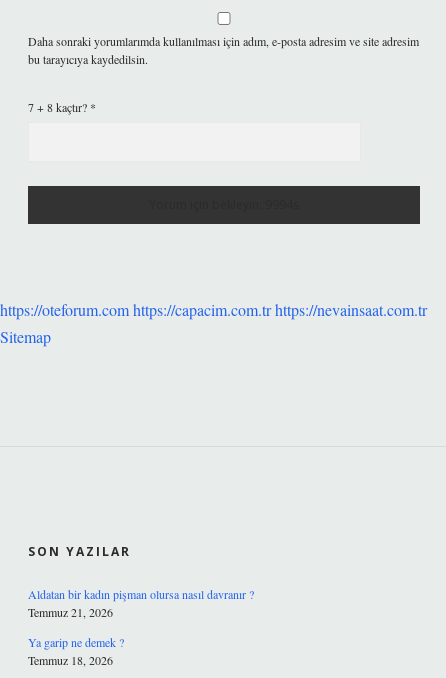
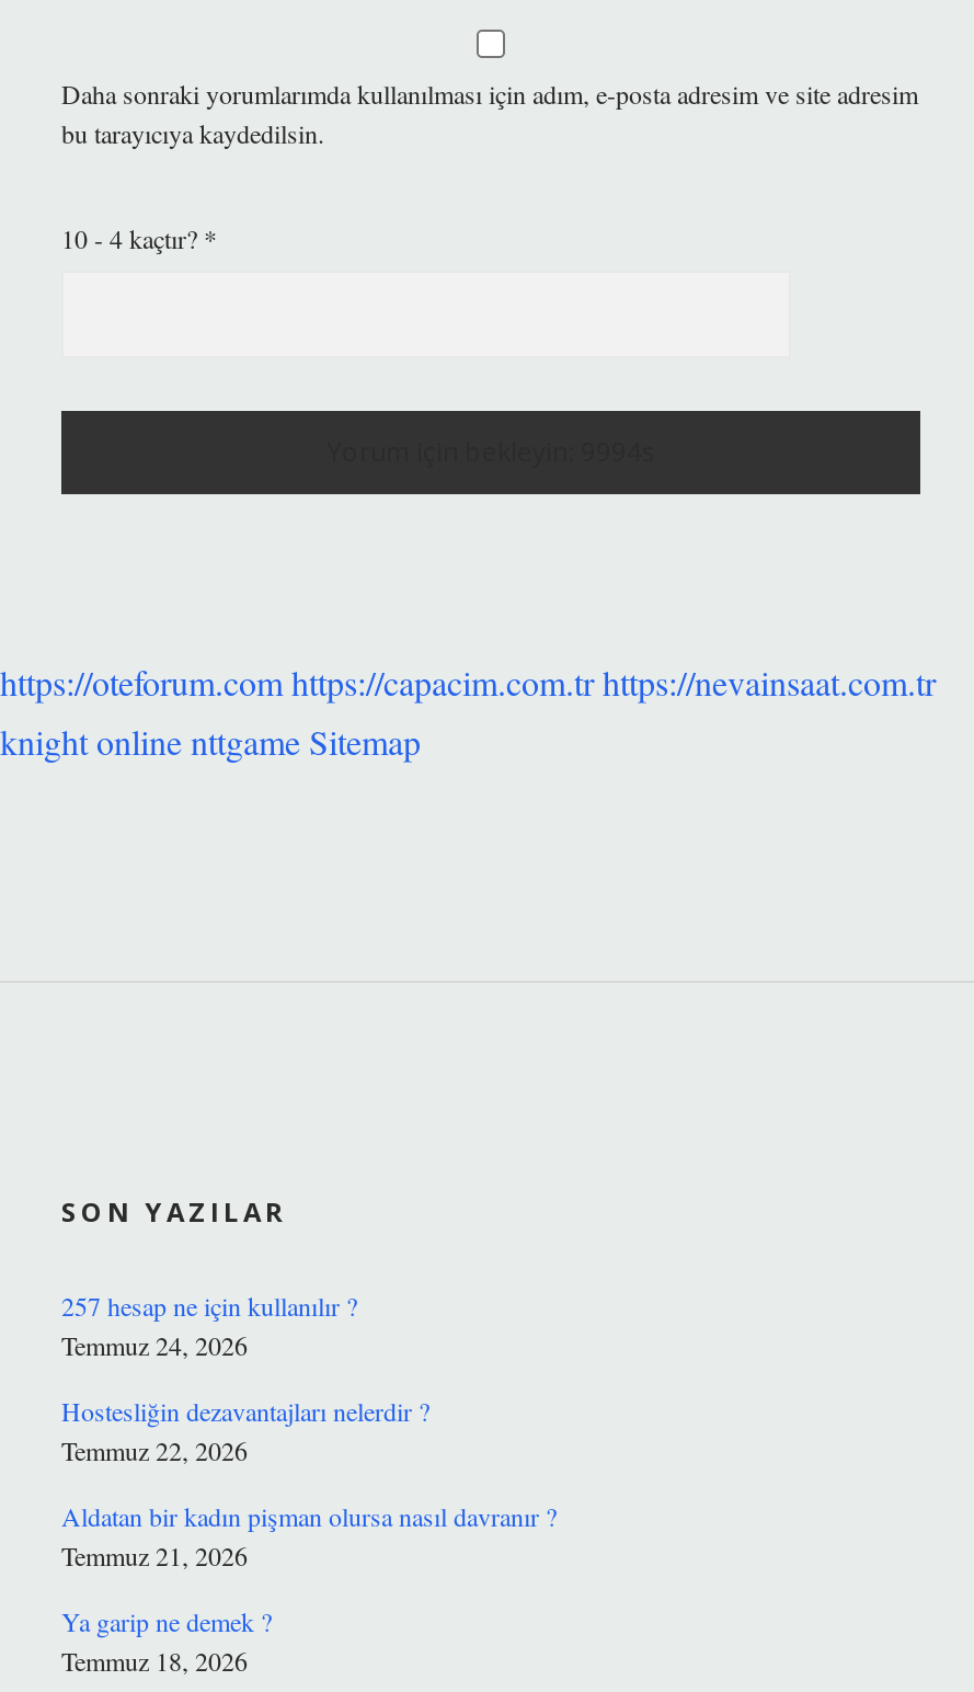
- 7 + 8 kaçtır? *
+ 10 - 4 kaçtır? *

- Sitemap
+ knight online nttgame Sitemap

+ 257 hesap ne için kullanılır ?
+ Temmuz 24, 2026
+ Hostesliğin dezavantajları nelerdir ?
+ Temmuz 22, 2026
